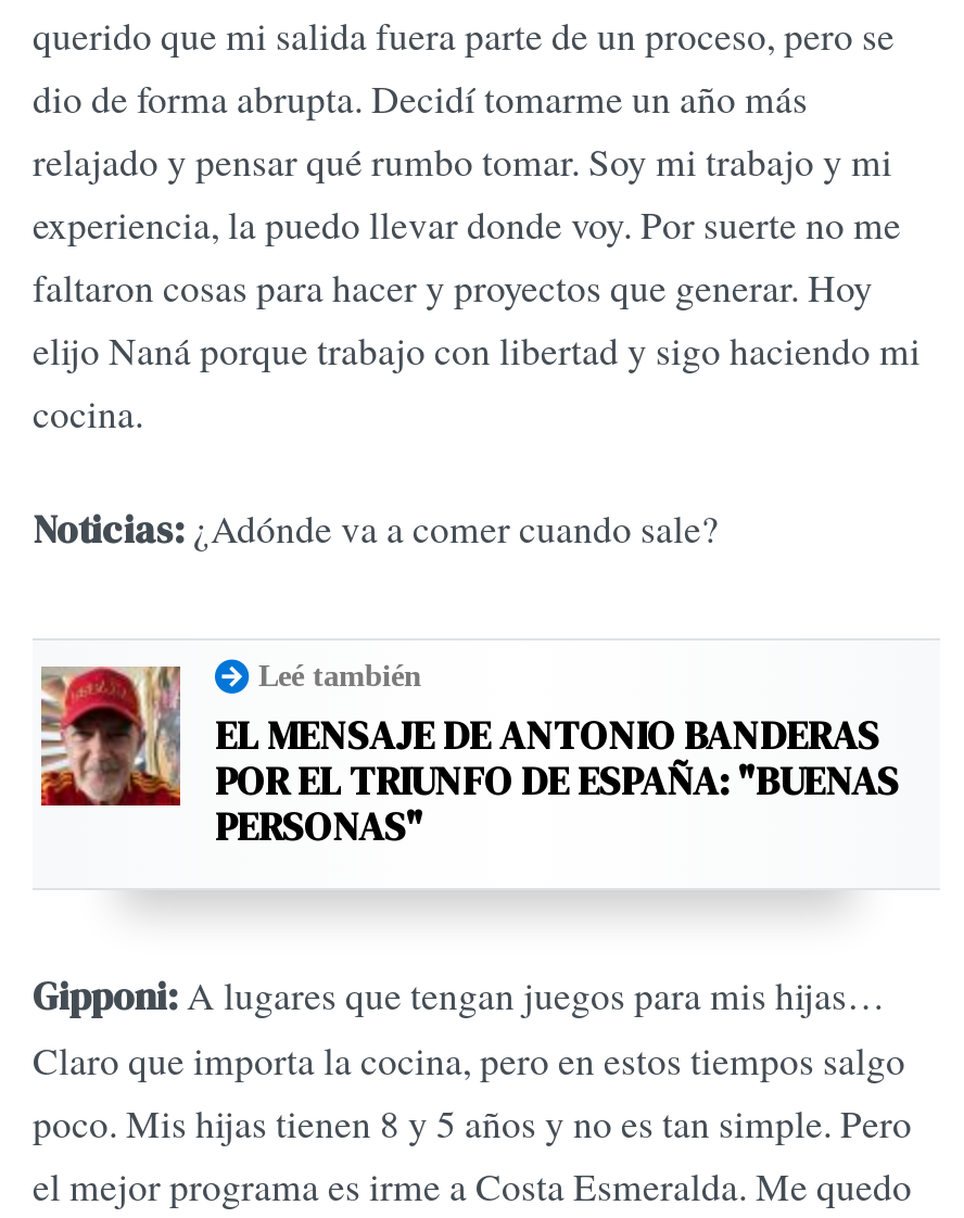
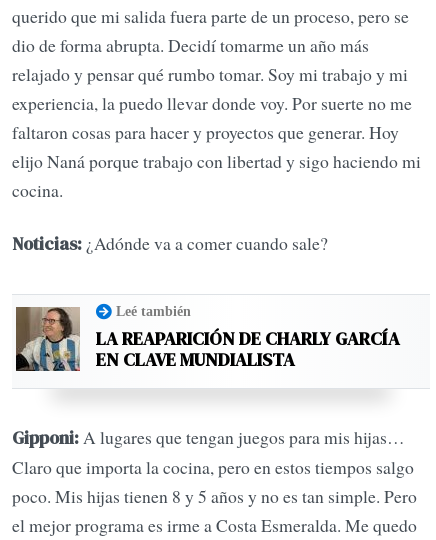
- [image]
- EL MENSAJE DE ANTONIO BANDERAS
- POR EL TRIUNFO DE ESPAÑA: "BUENAS
- PERSONAS"
+ [image]
+ LA REAPARICIÓN DE CHARLY GARCÍA
+ EN CLAVE MUNDIALISTA
